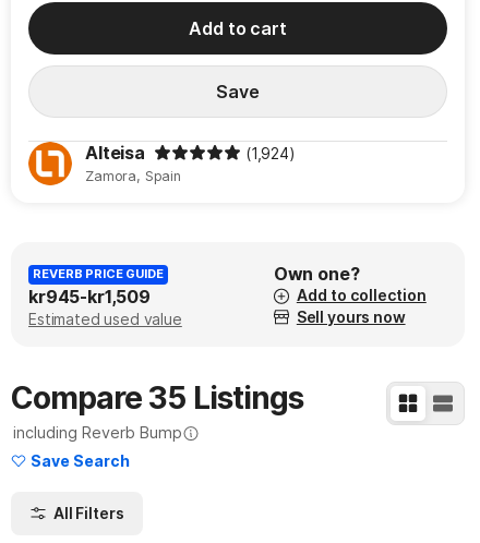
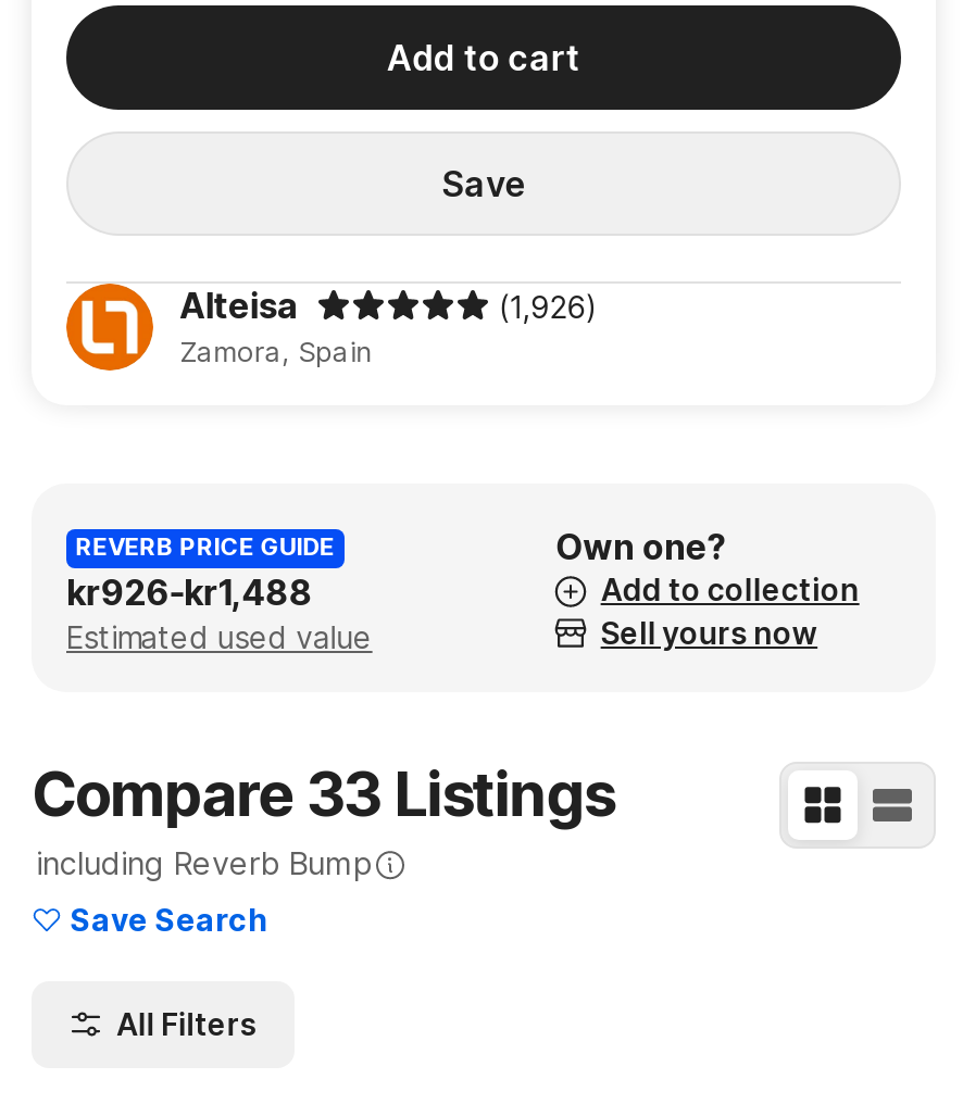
- (1,924)
+ (1,926)

- kr945-kr1,509
+ kr926-kr1,488

- Compare 35 Listings
+ Compare 33 Listings
